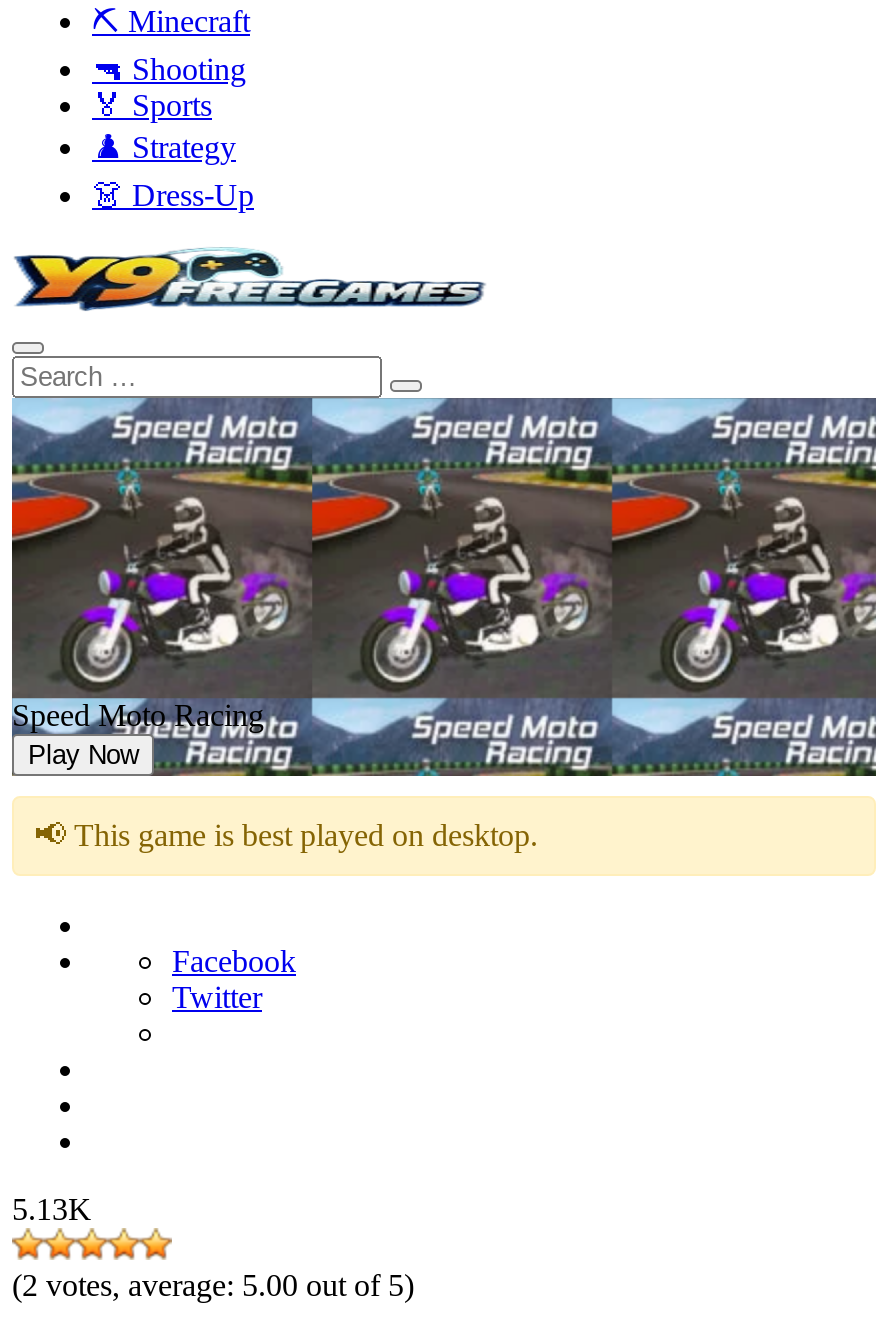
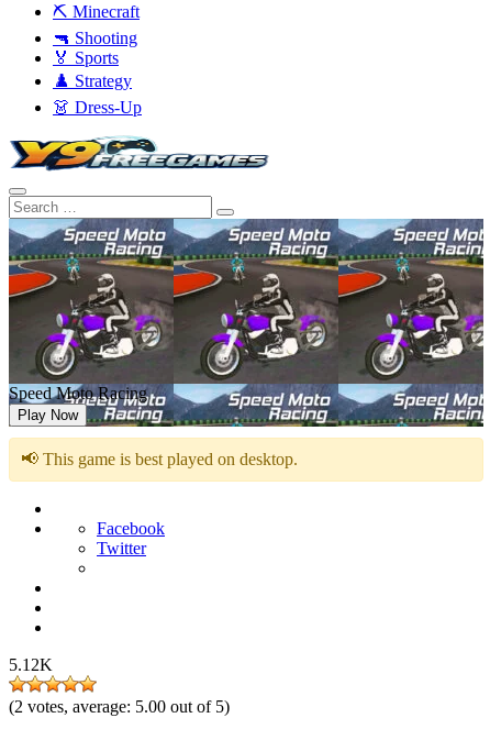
- 5.13K
+ 5.12K
